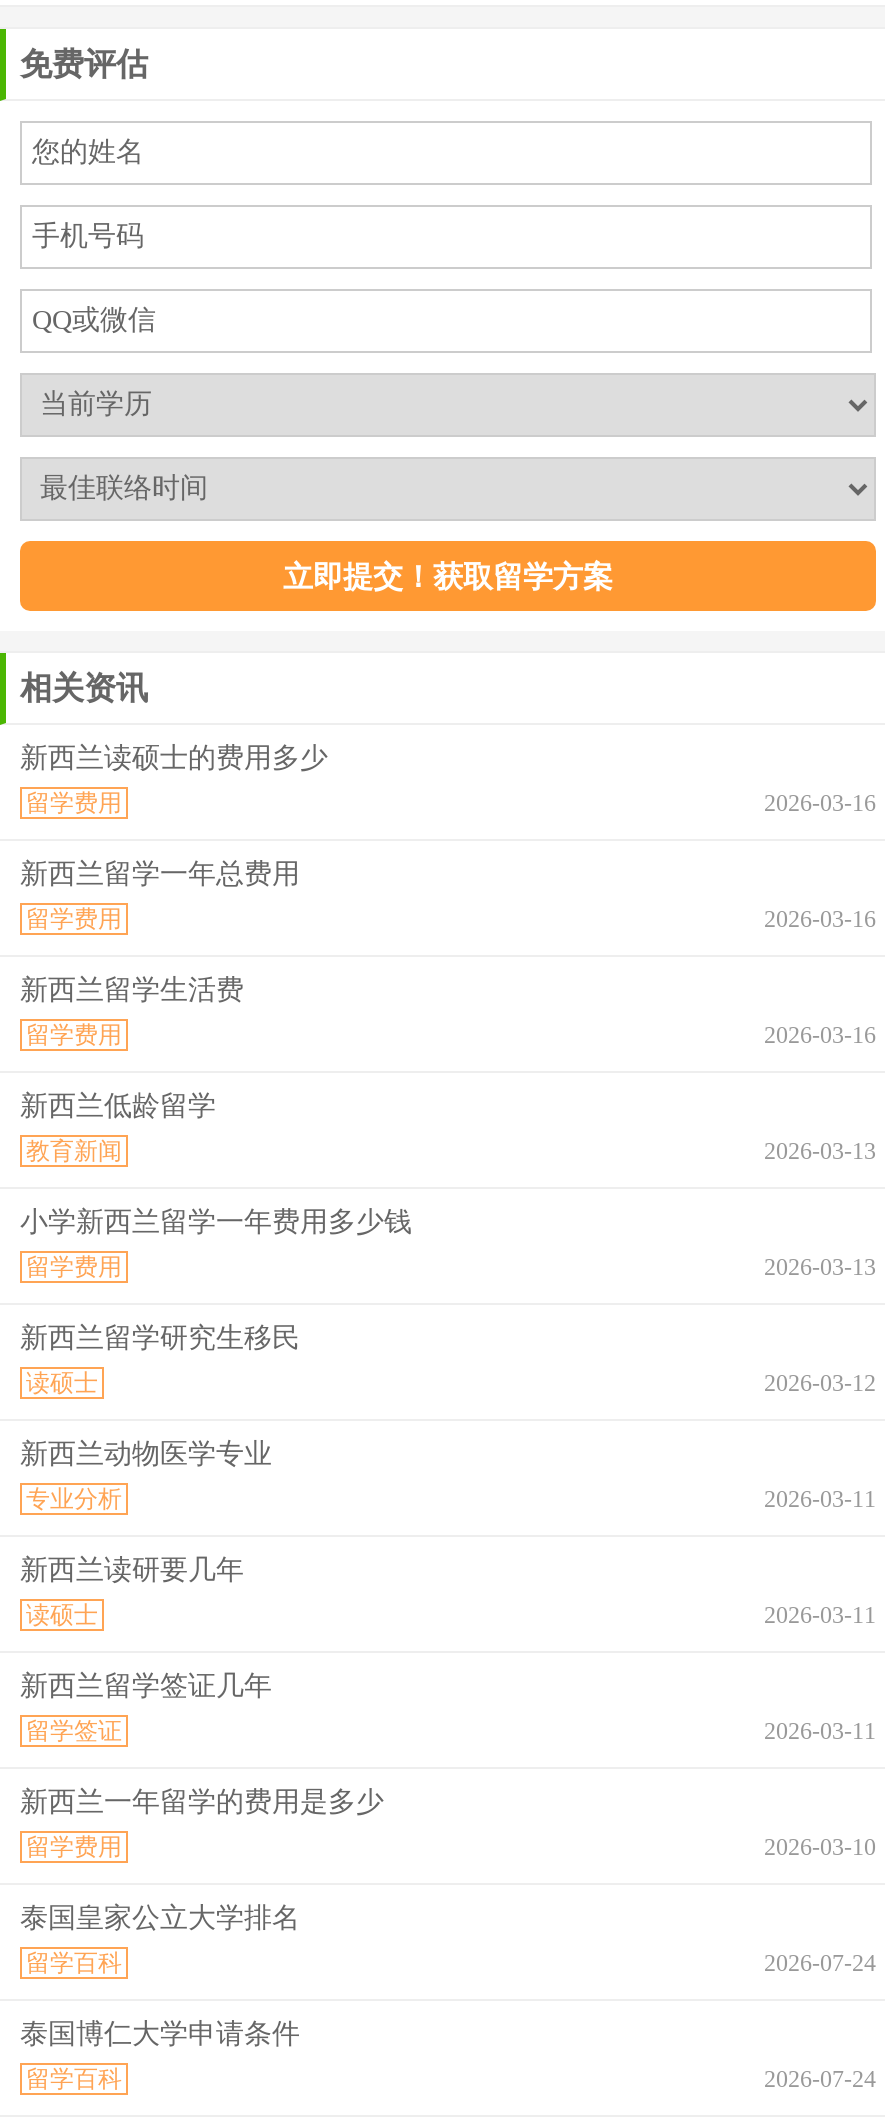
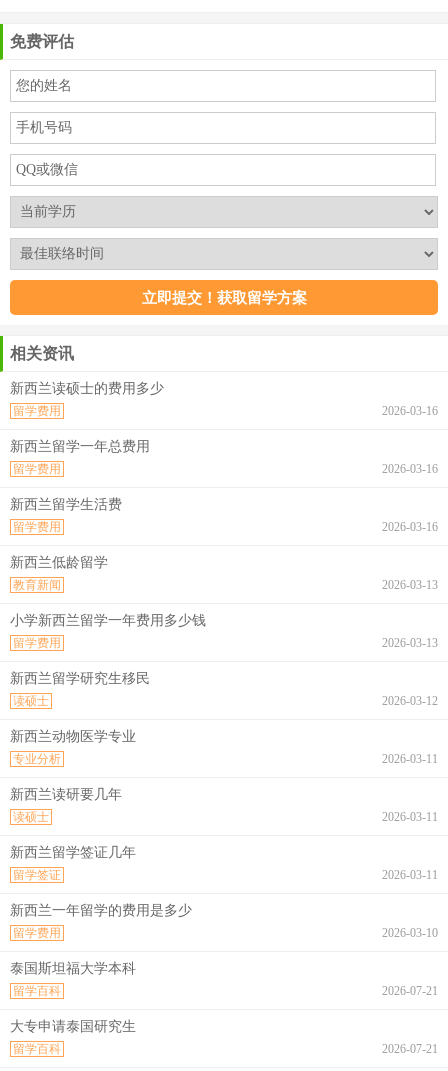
- 泰国皇家公立大学排名
+ 泰国斯坦福大学本科

- 2026-07-24
+ 2026-07-21

- 泰国博仁大学申请条件
+ 大专申请泰国研究生

- 2026-07-24
+ 2026-07-21
